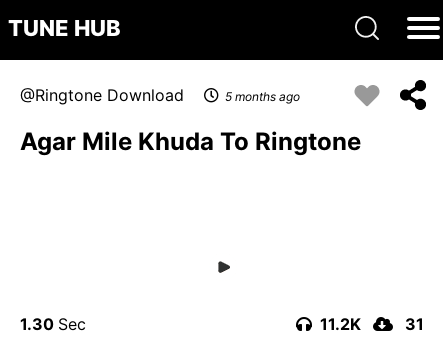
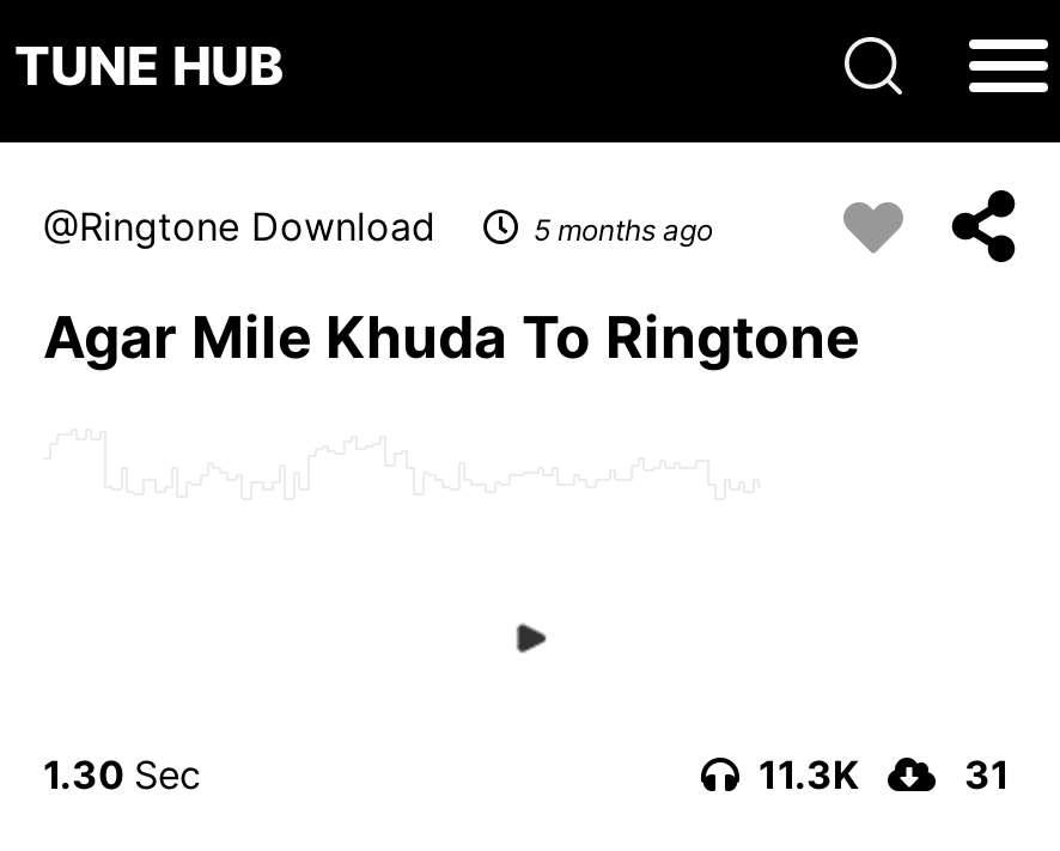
- 11.2K 31
+ 11.3K 31
